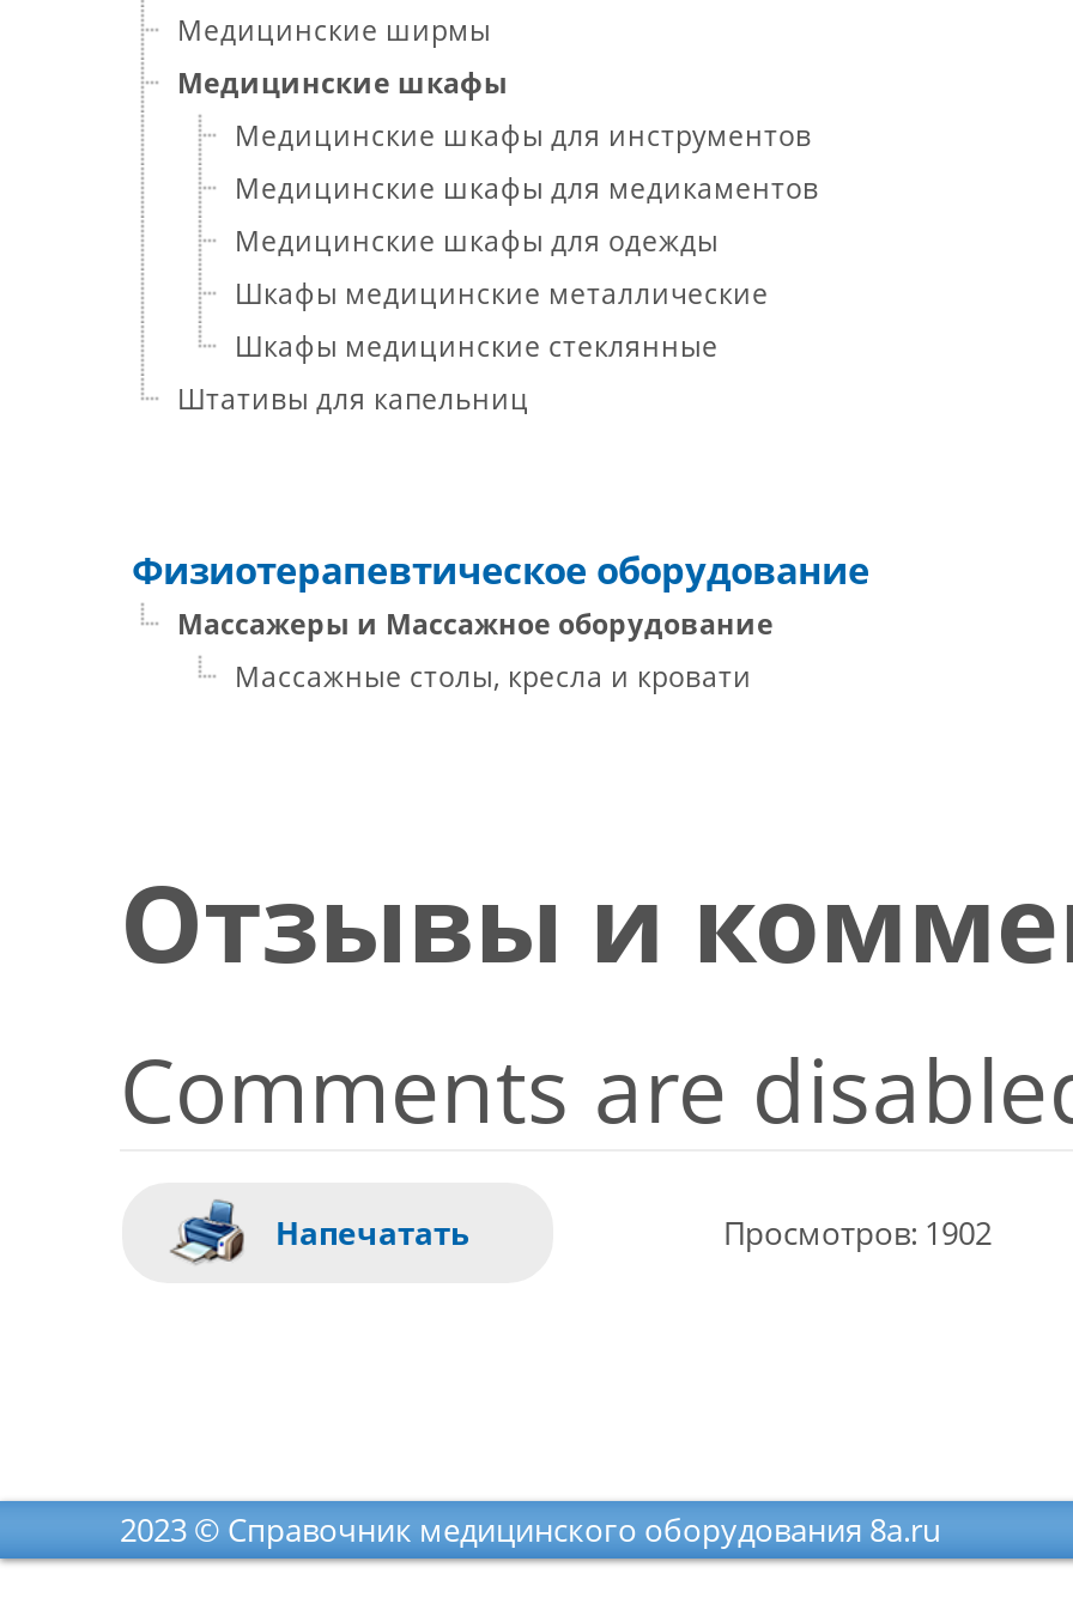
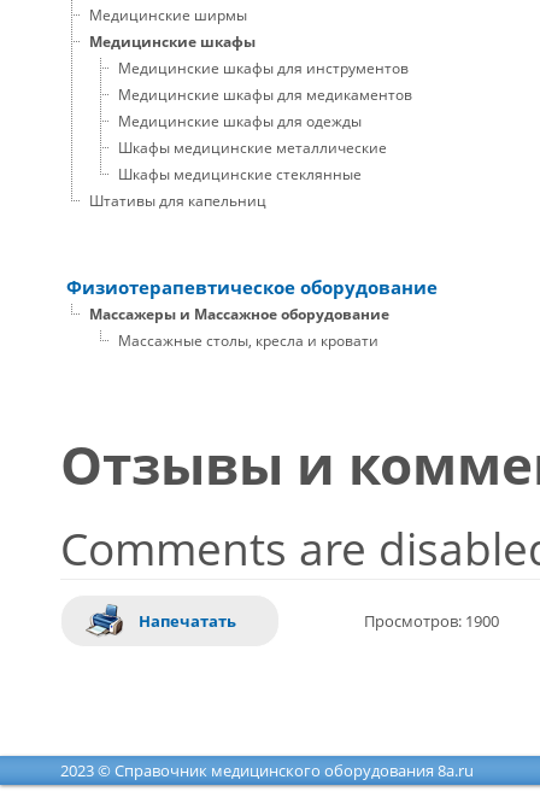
- Просмотров: 1902
+ Просмотров: 1900
